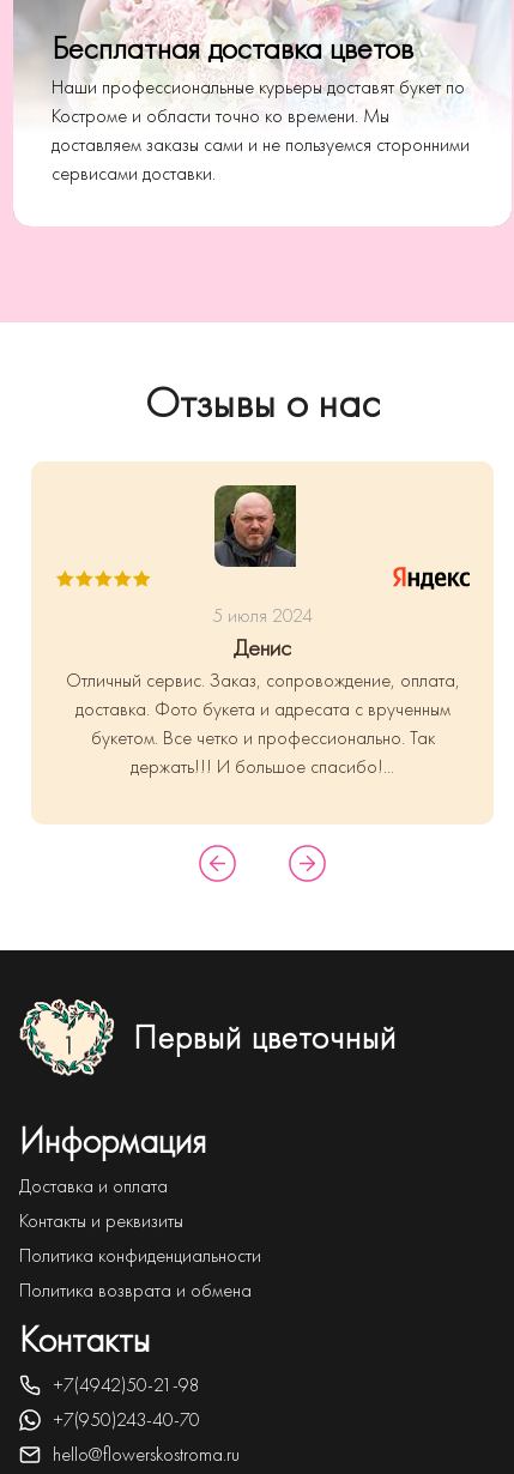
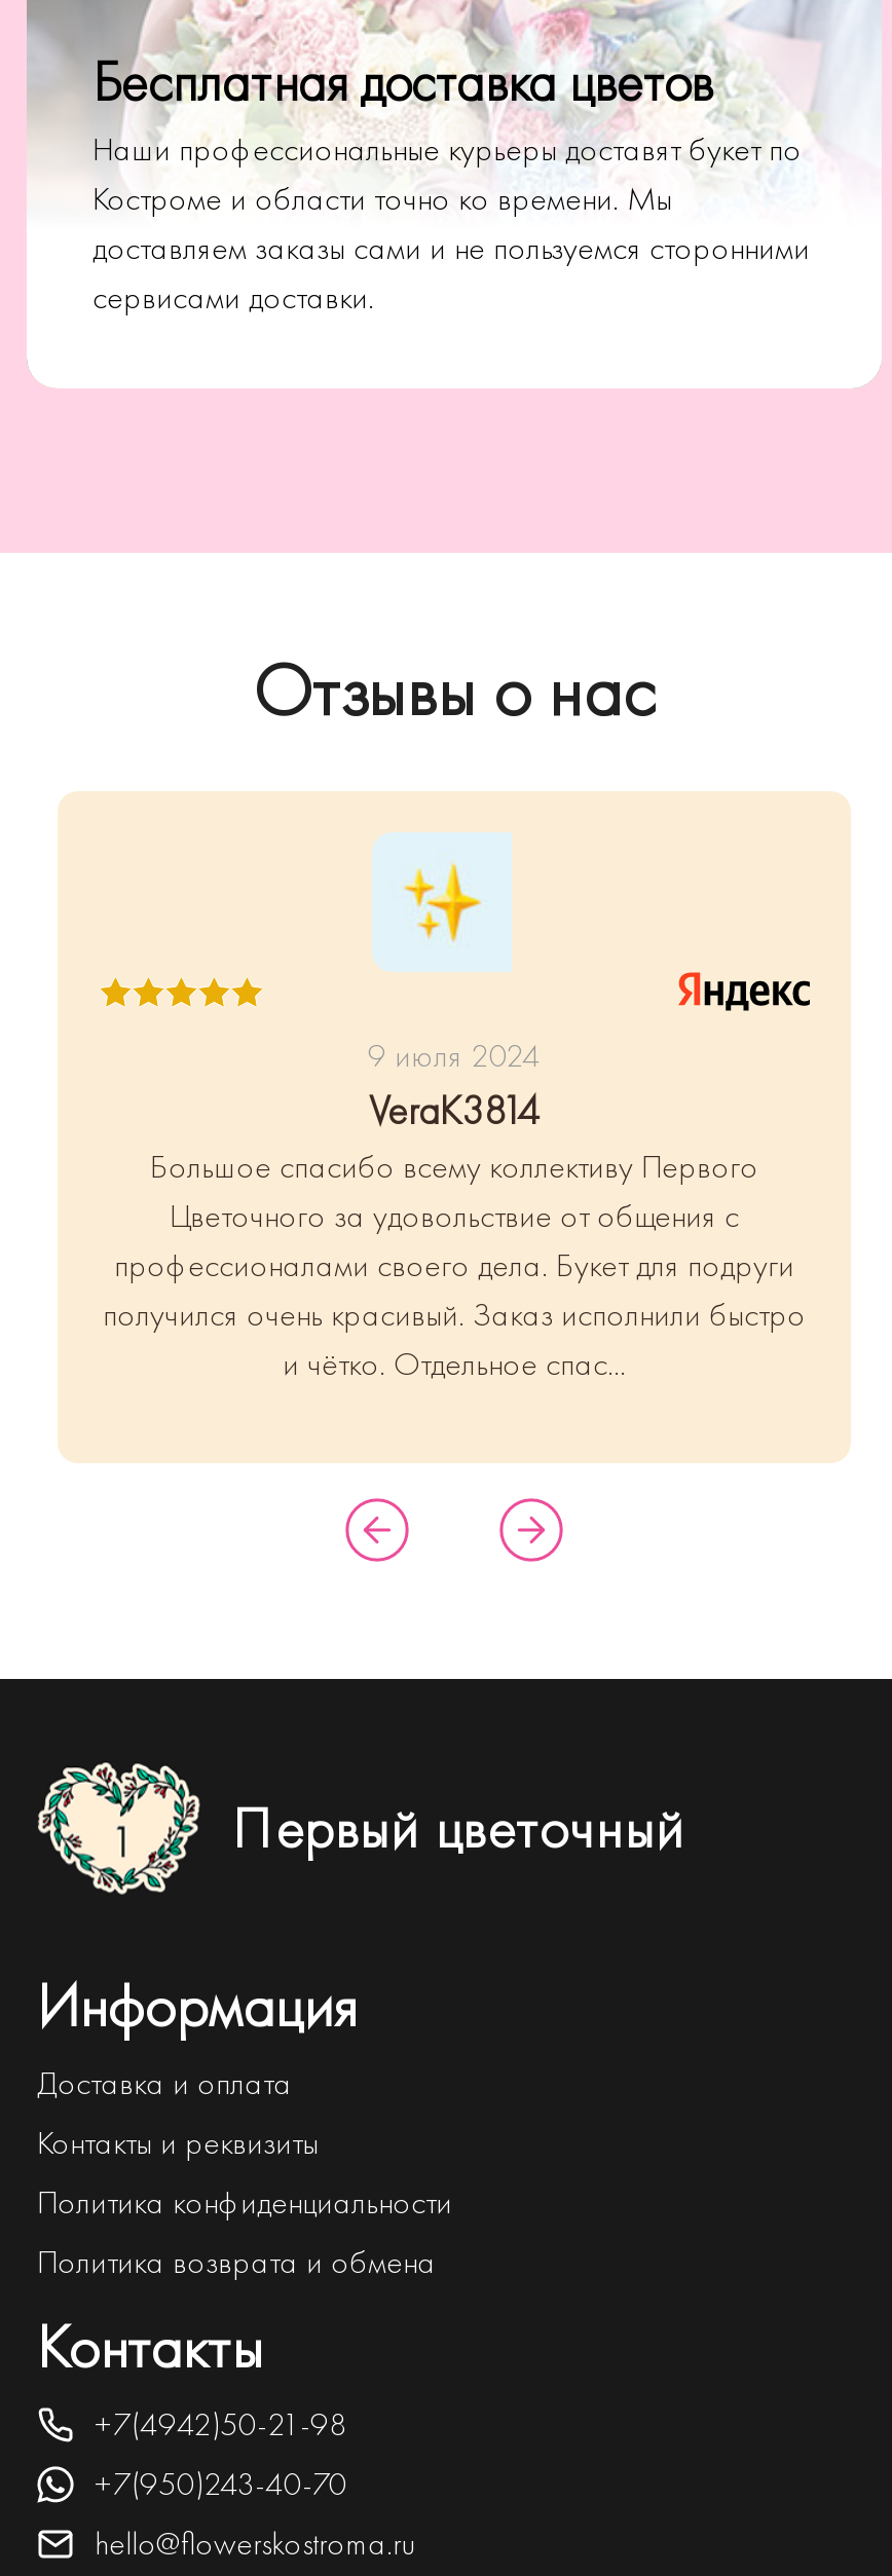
- [image]
- 5 июля 2024
- Денис
- Отличный сервис. Заказ, сопровождение, оплата,
- доставка. Фото букета и адресата с врученным
- букетом. Все четко и профессионально. Так
- держать!!! И большое спасибо!...
+ [image]
+ 9 июля 2024
+ VeraK3814
+ Большое спасибо всему коллективу Первого
+ Цветочного за удовольствие от общения с
+ профессионалами своего дела. Букет для подруги
+ получился очень красивый. Заказ исполнили быстро
+ и чётко. Отдельное спас...
